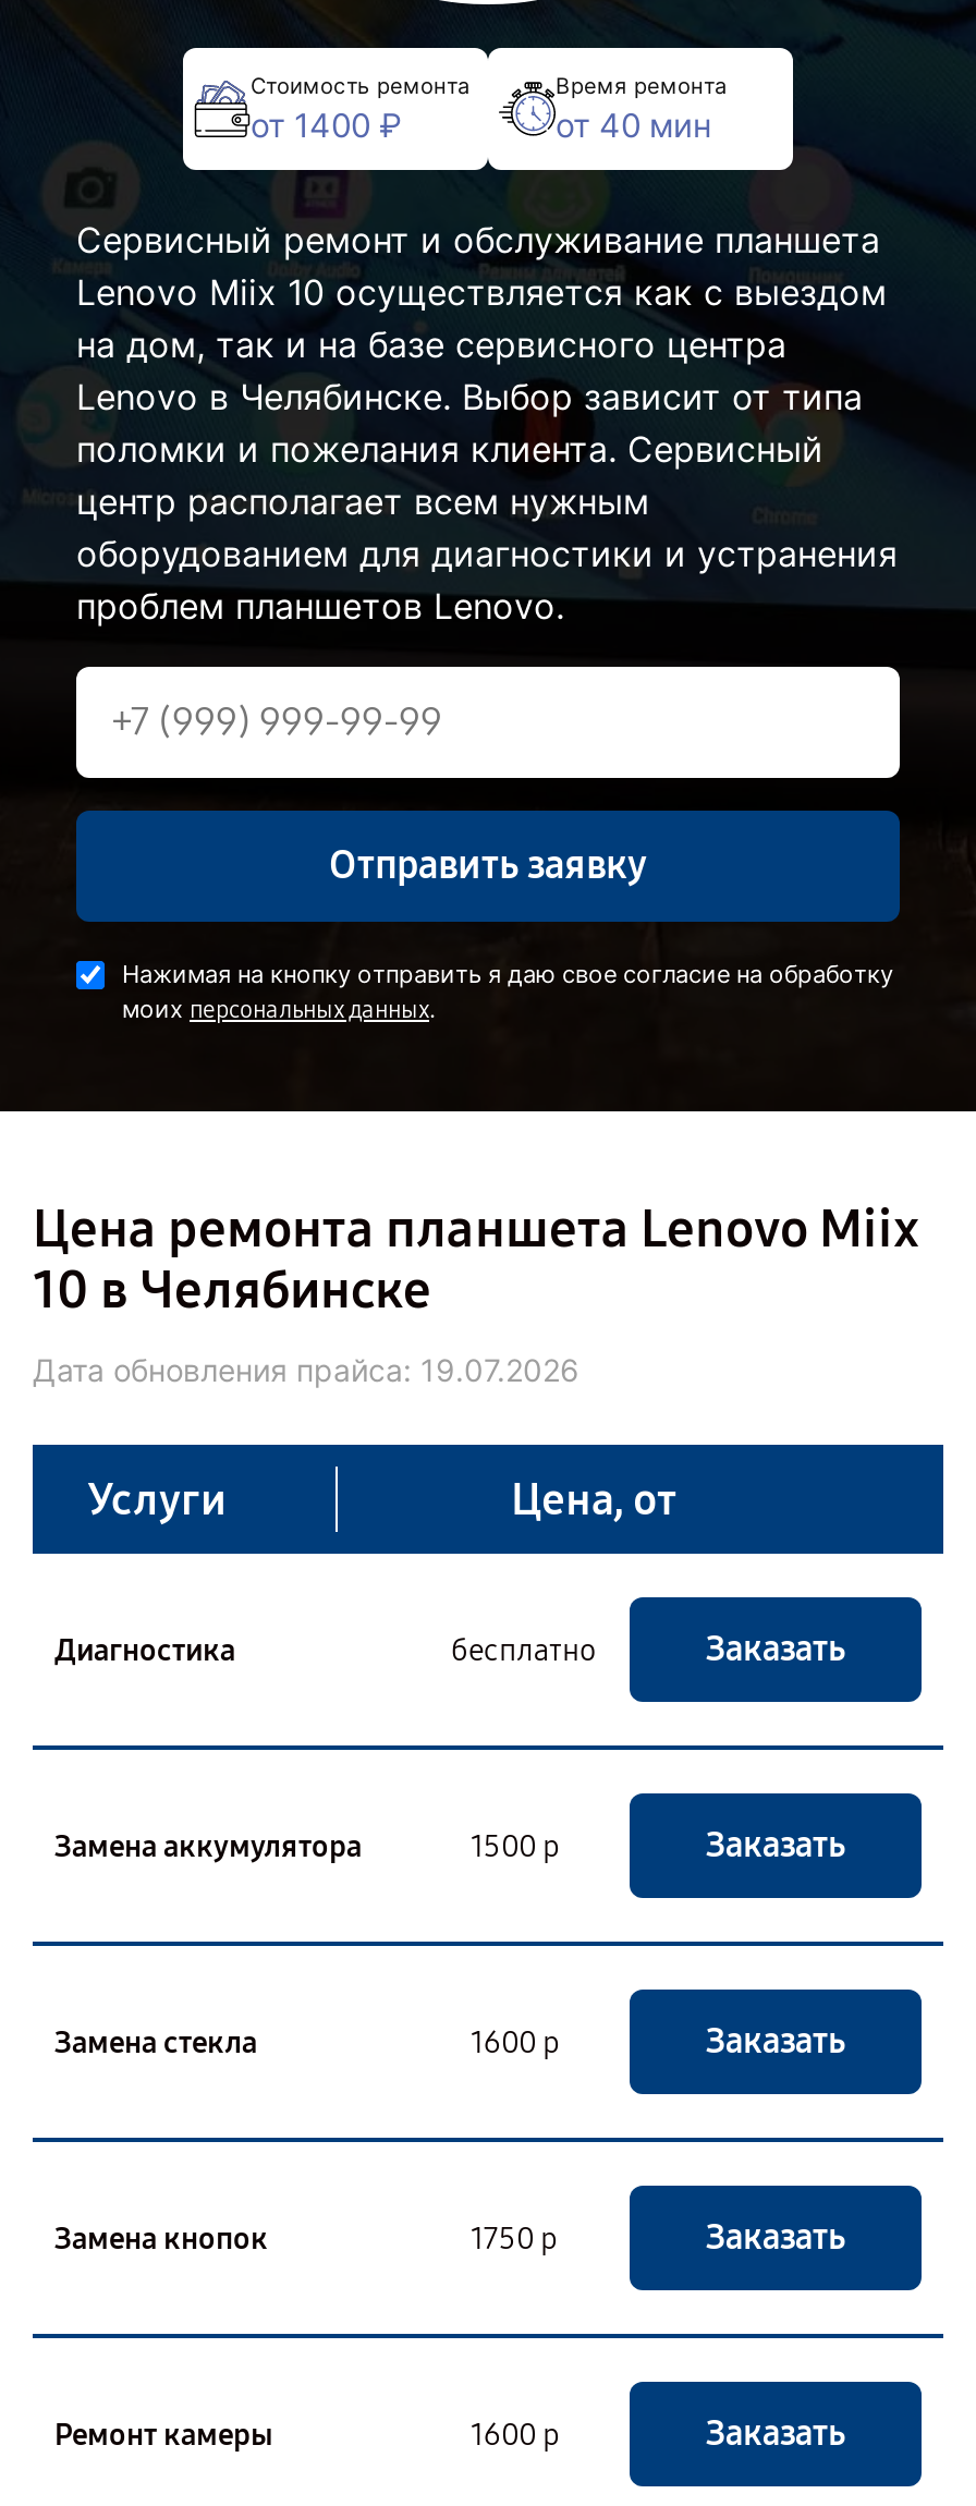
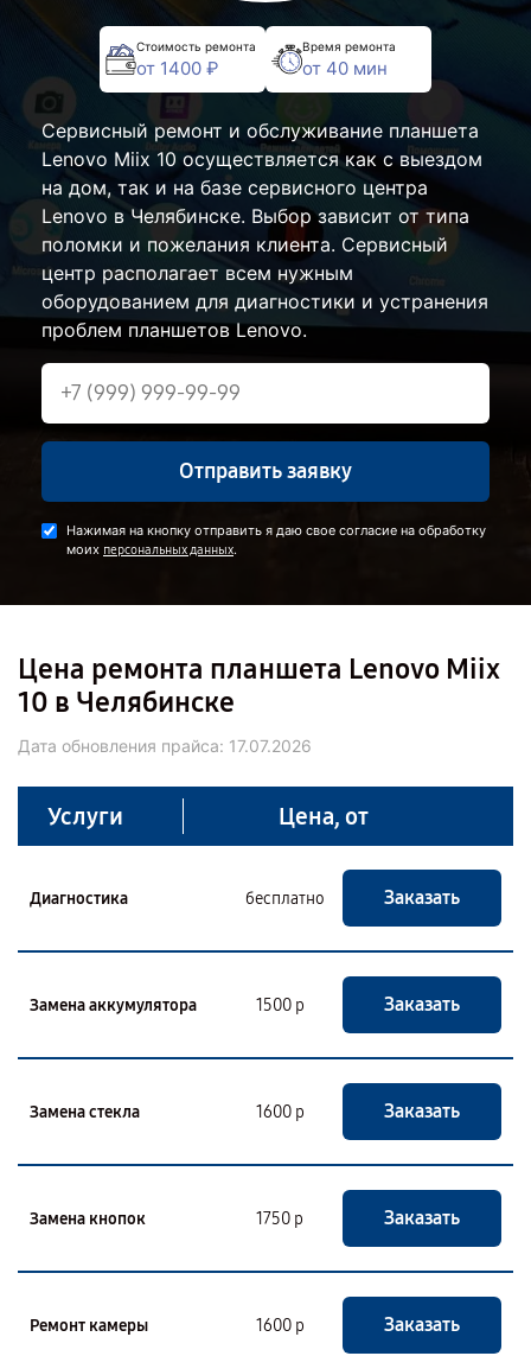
- Дата обновления прайса: 19.07.2026
+ Дата обновления прайса: 17.07.2026
